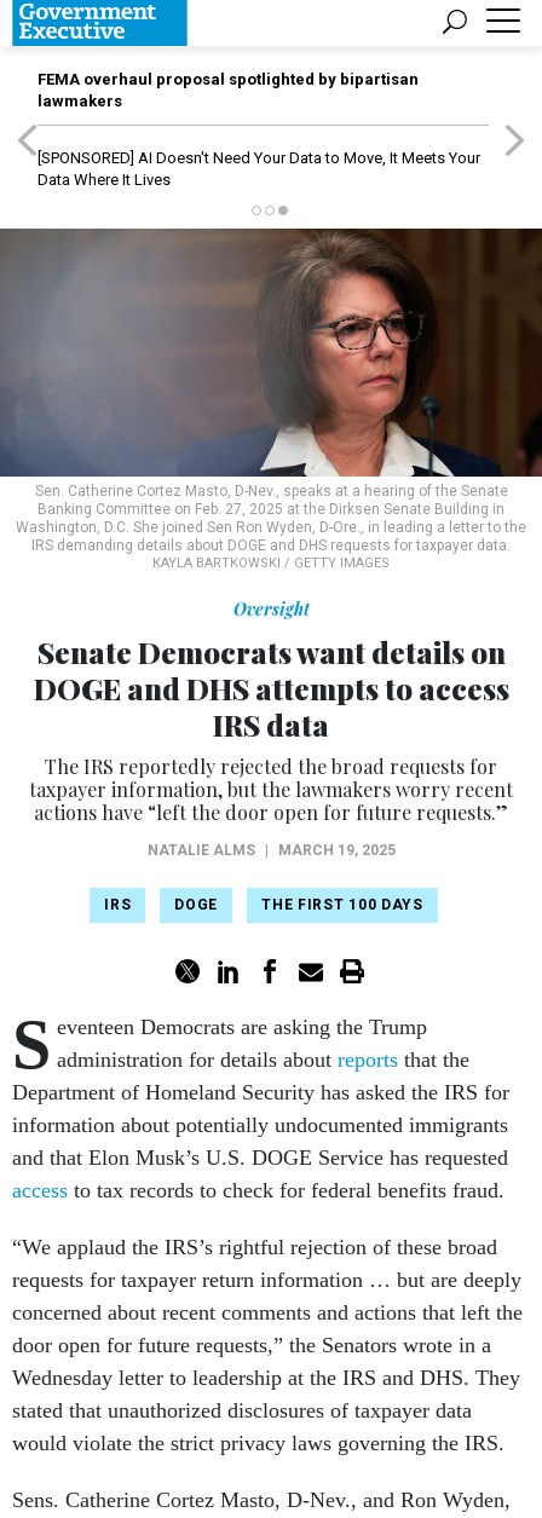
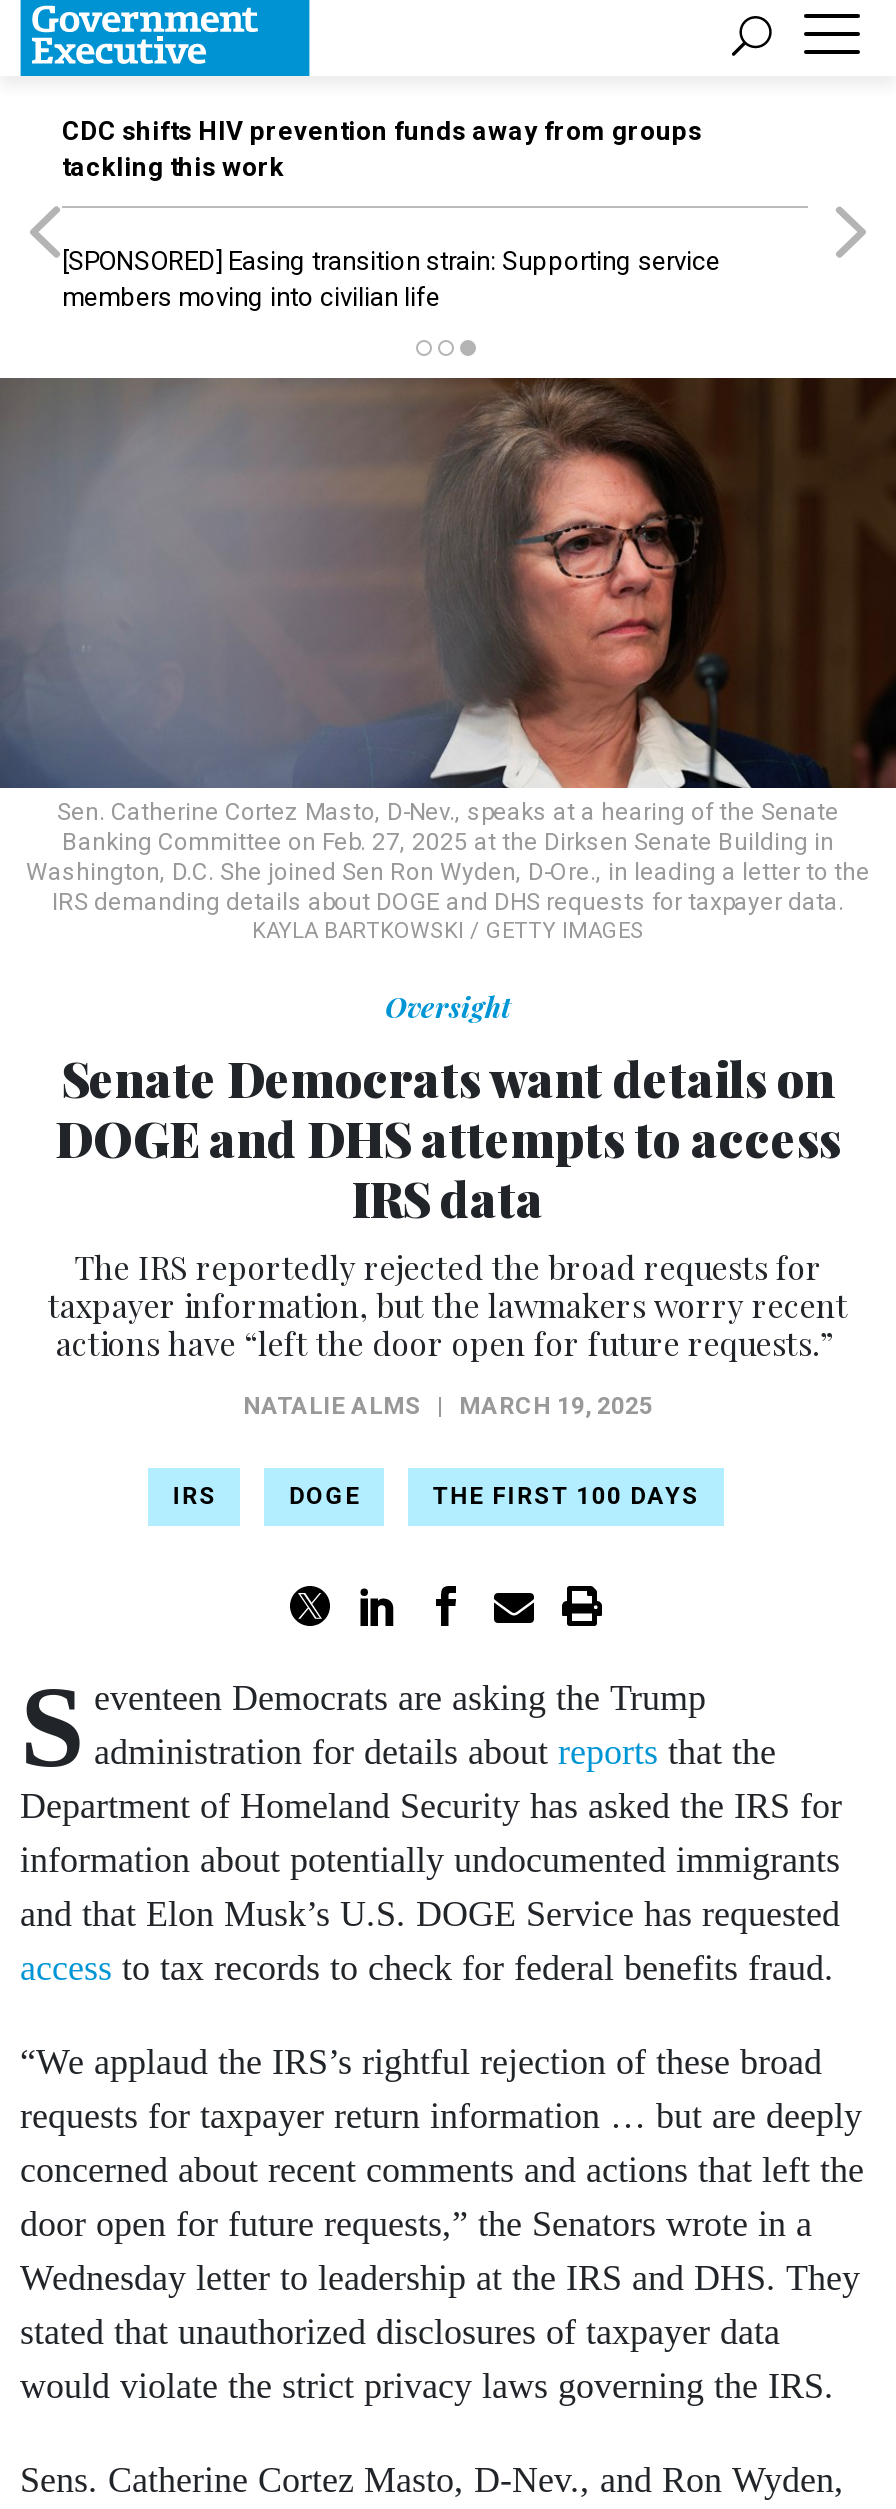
- FEMA overhaul proposal spotlighted by bipartisan
- lawmakers
+ CDC shifts HIV prevention funds away from groups
+ tackling this work

- [SPONSORED] AI Doesn't Need Your Data to Move, It Meets Your
- Data Where It Lives
+ [SPONSORED] Easing transition strain: Supporting service
+ members moving into civilian life
